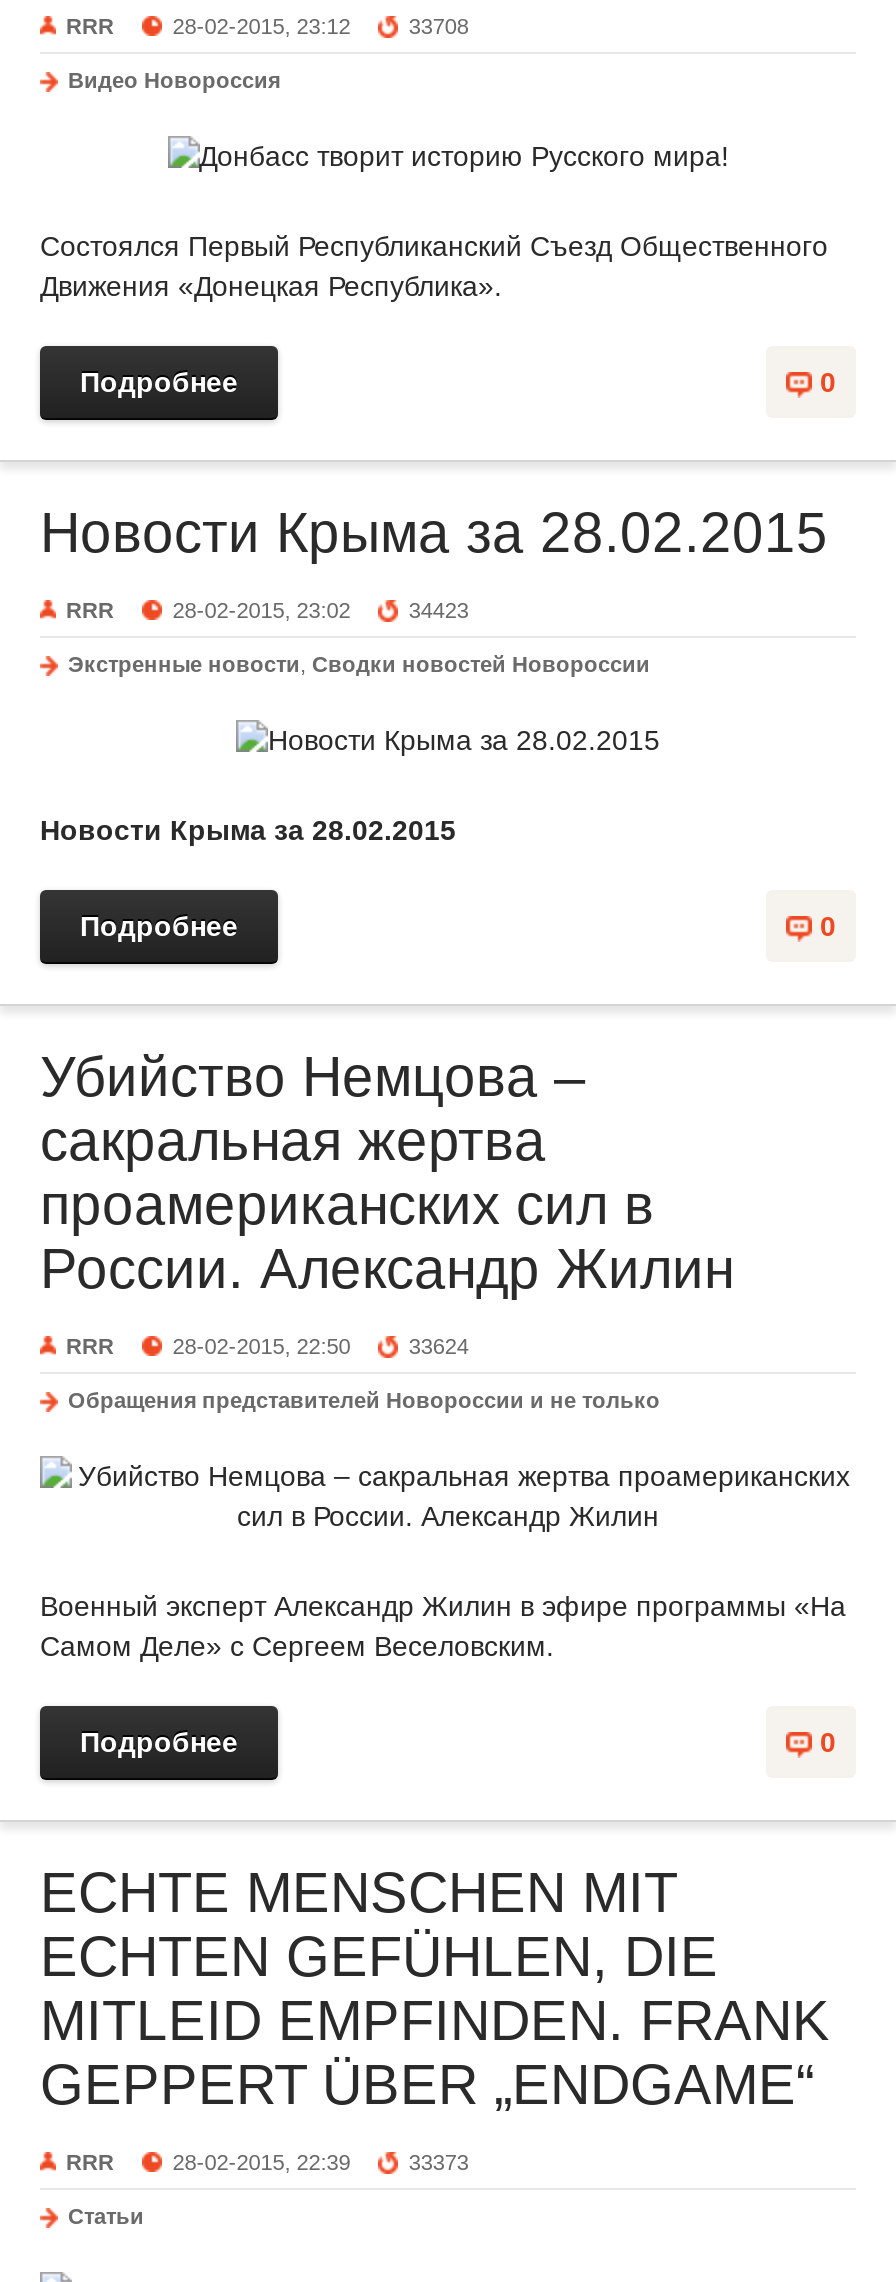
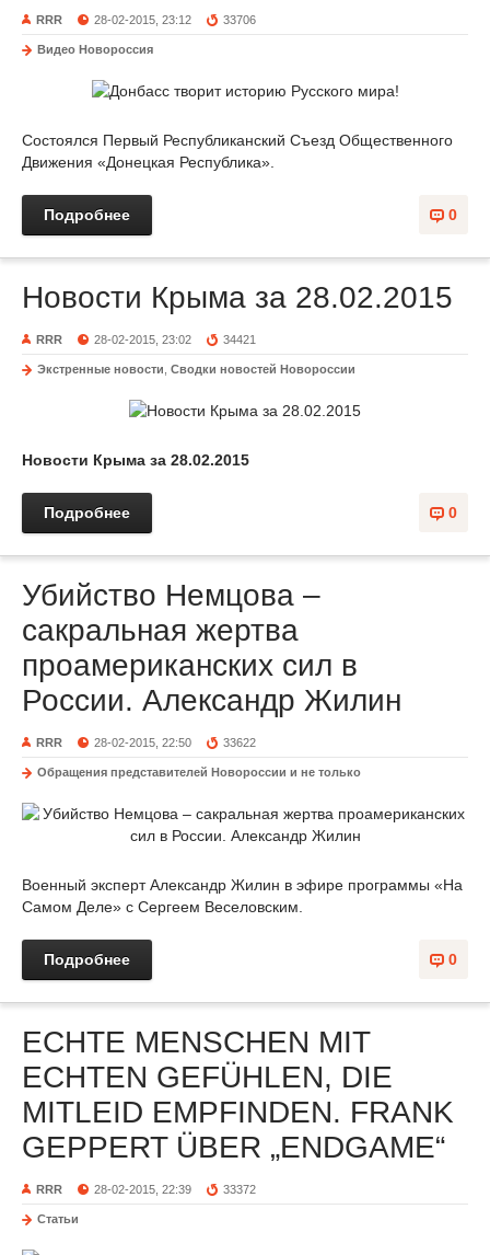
- 33708
+ 33706

- 34423
+ 34421

- 33624
+ 33622

- 33373
+ 33372
